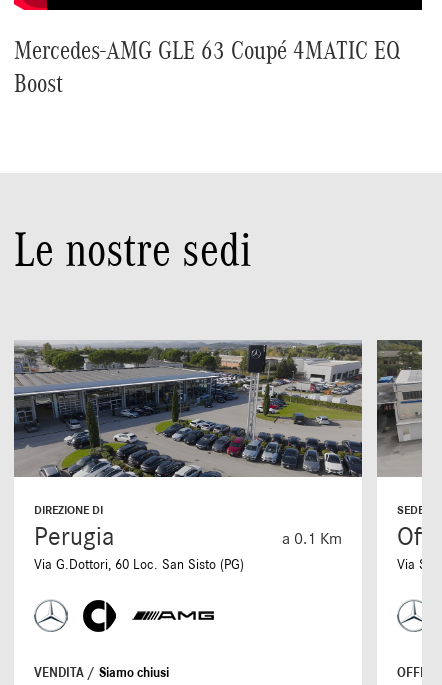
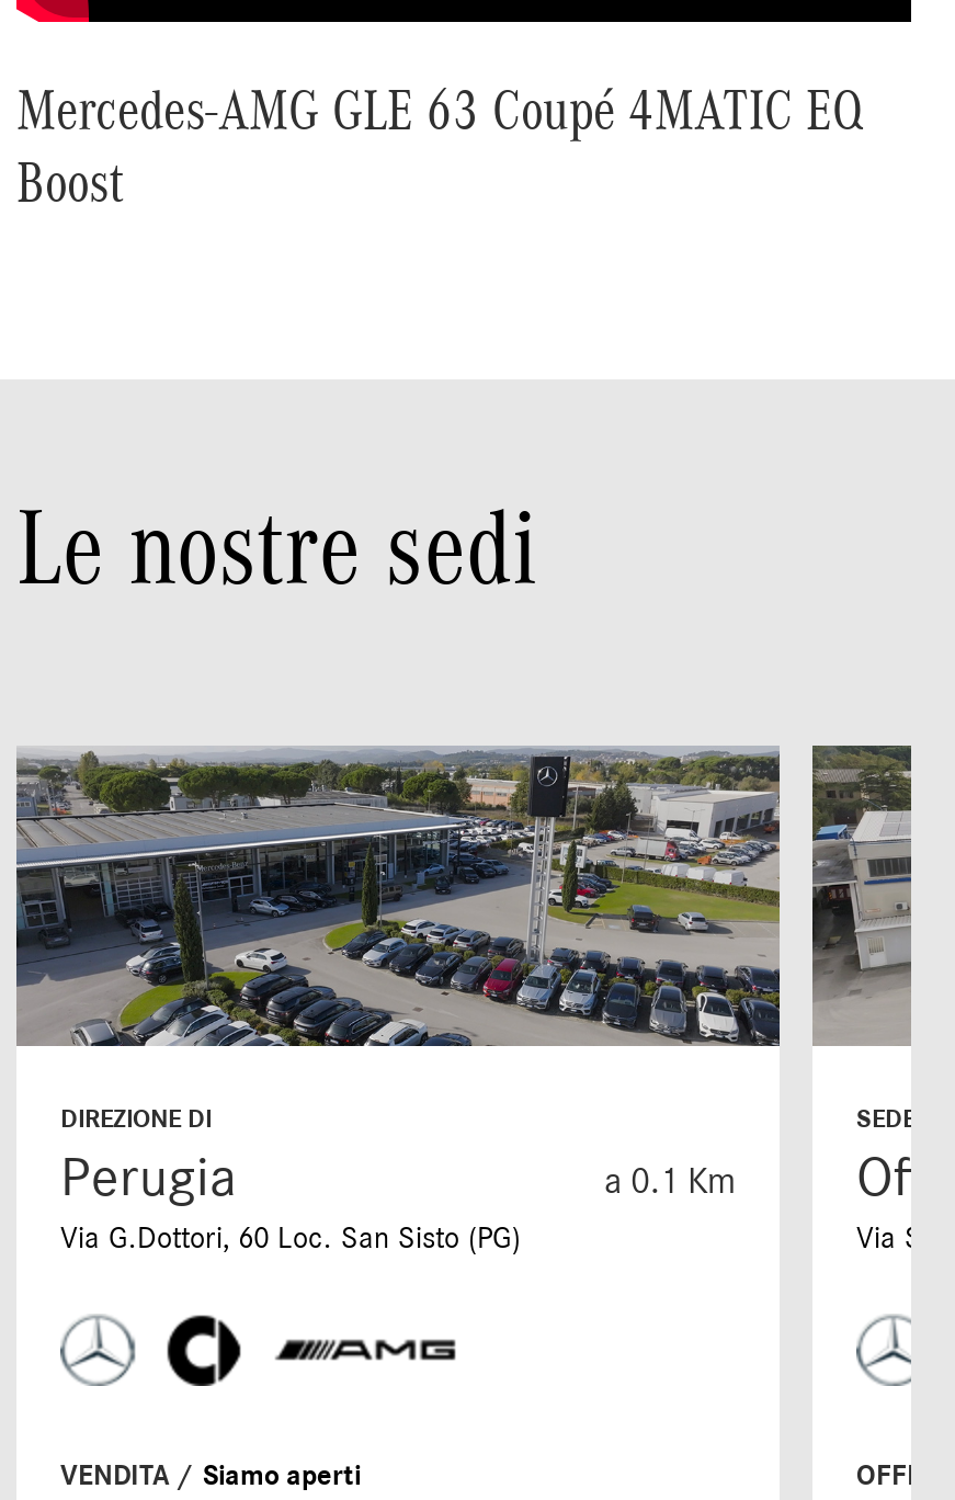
- VENDITA / Siamo chiusi
+ VENDITA / Siamo aperti
